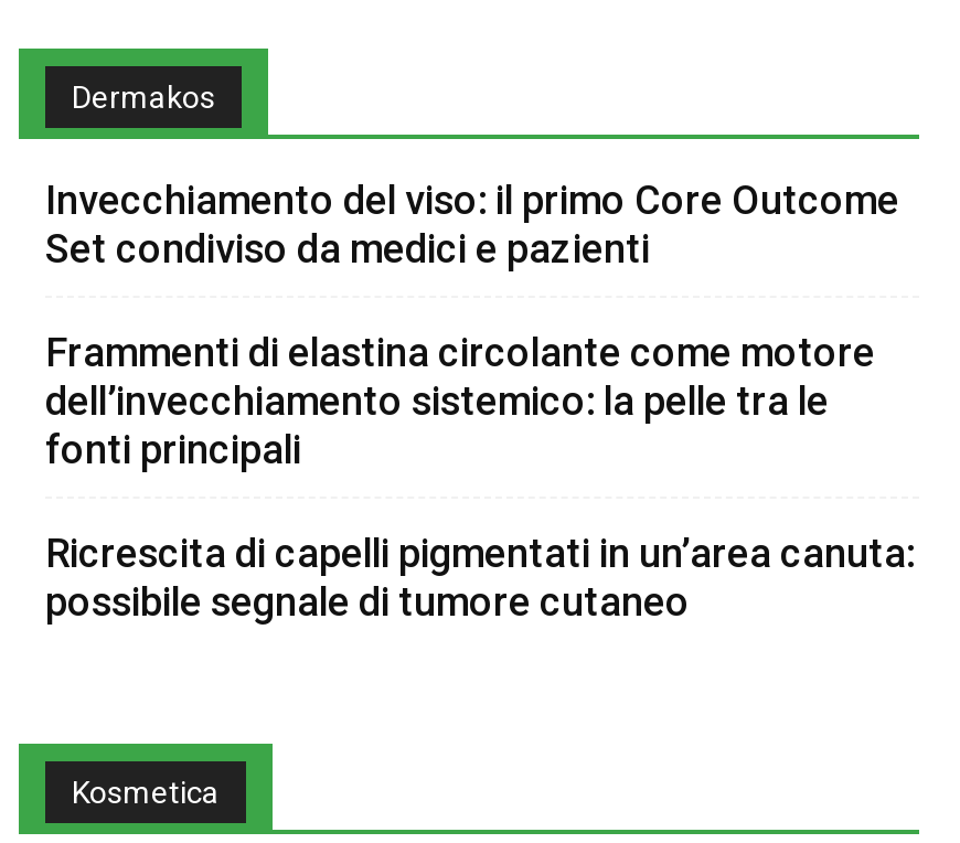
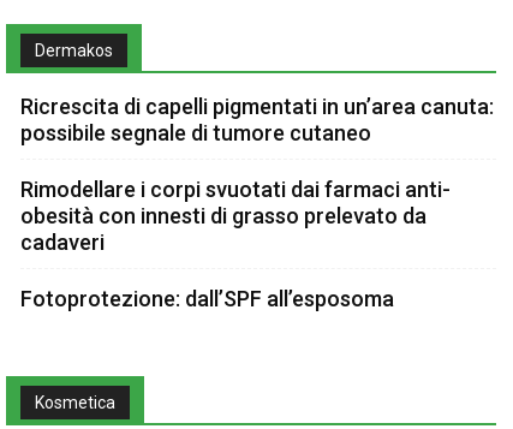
- Invecchiamento del viso: il primo Core Outcome
- Set condiviso da medici e pazienti
- Frammenti di elastina circolante come motore
- dell’invecchiamento sistemico: la pelle tra le
- fonti principali

moved up: Ricrescita di capelli pigmentati in un’area canuta: | possibile segnale di tumore cutaneo

+ Rimodellare i corpi svuotati dai farmaci anti-
+ obesità con innesti di grasso prelevato da
+ cadaveri
+ Fotoprotezione: dall’SPF all’esposoma
